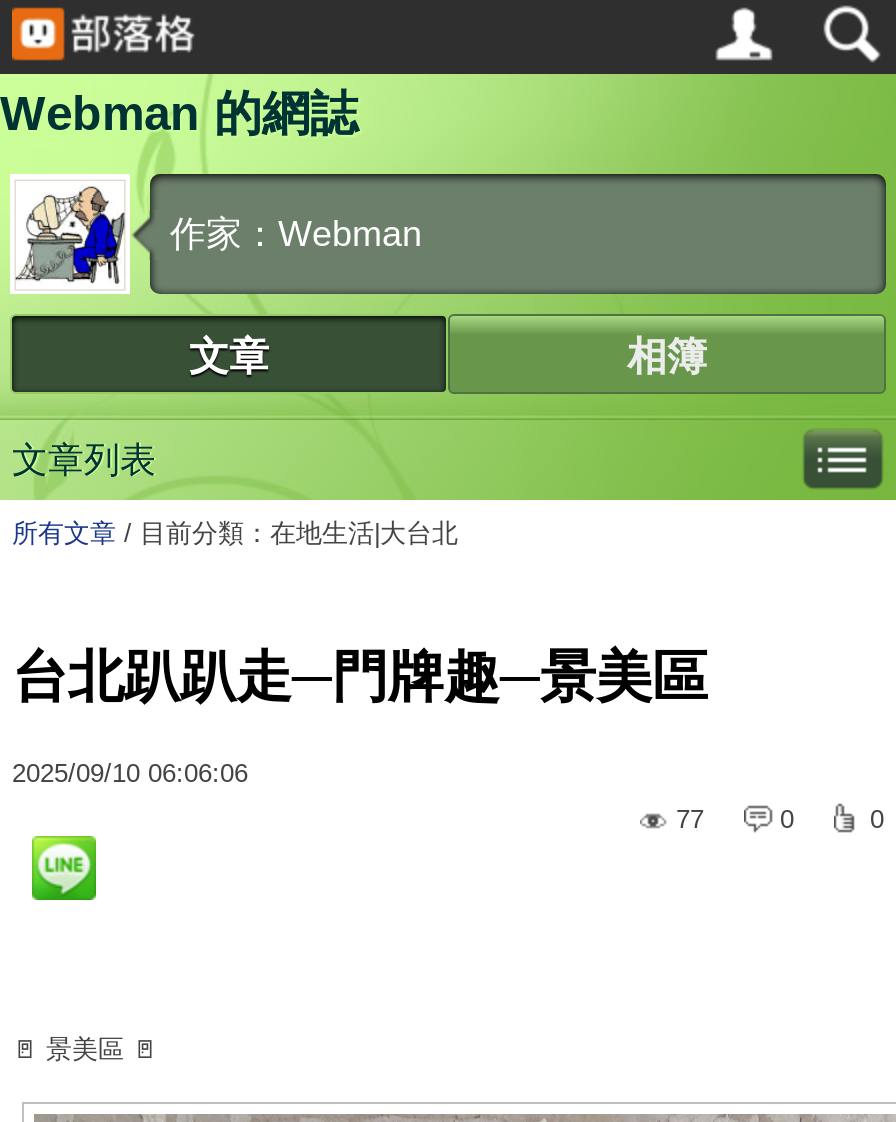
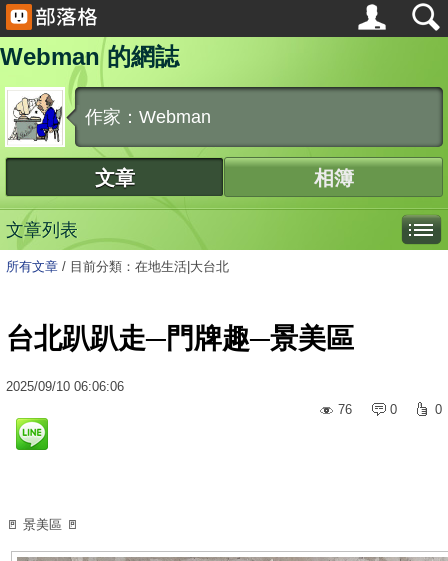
- 77
+ 76
